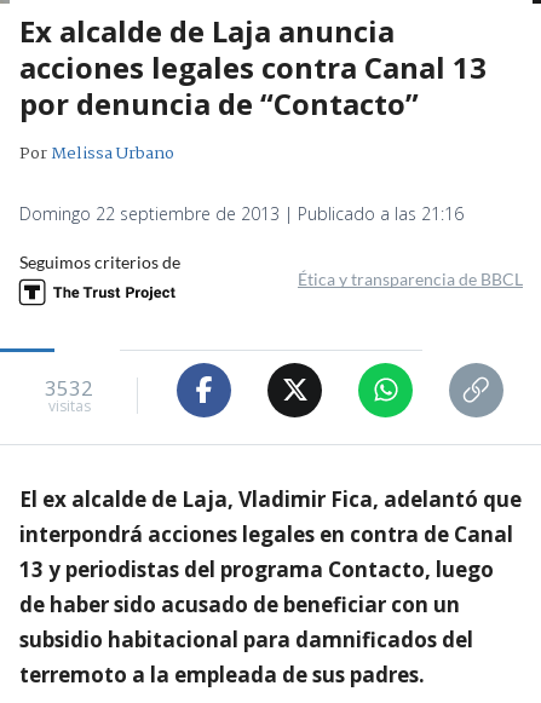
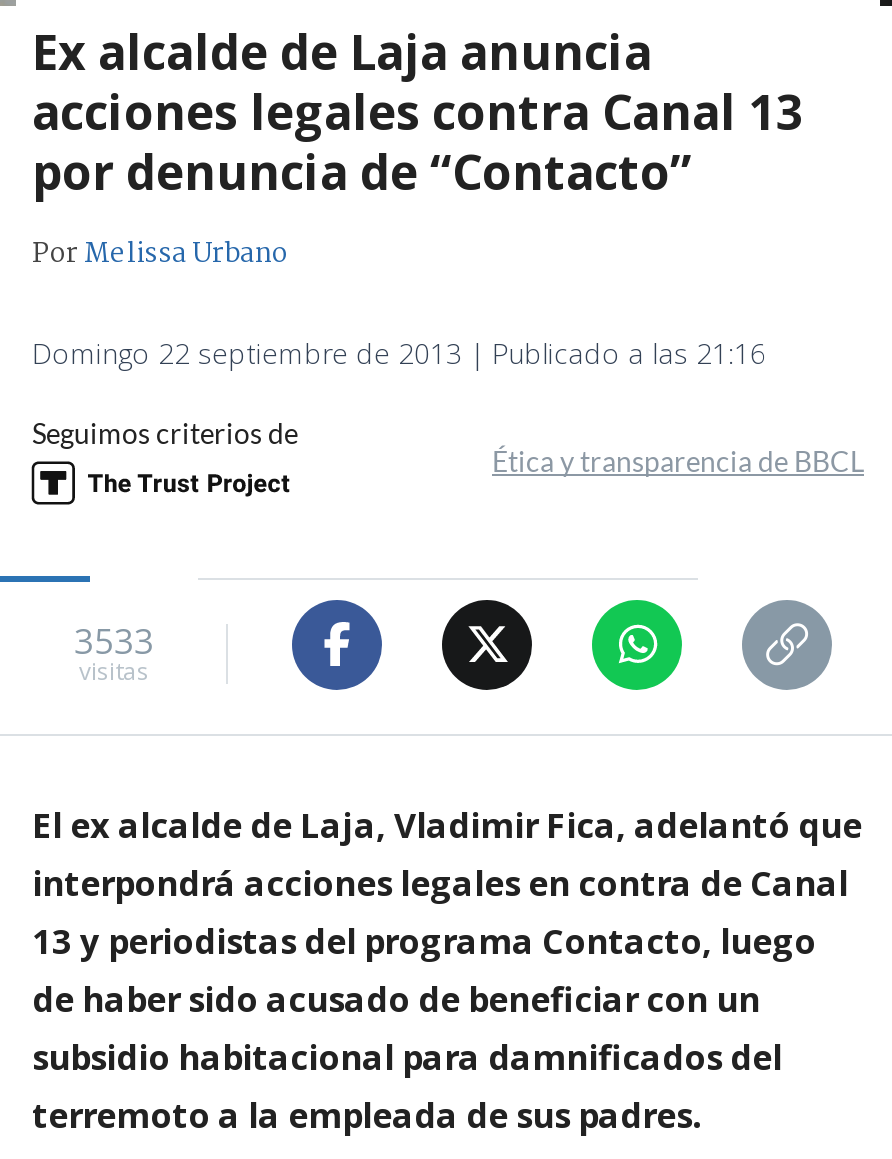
- 3532
+ 3533
